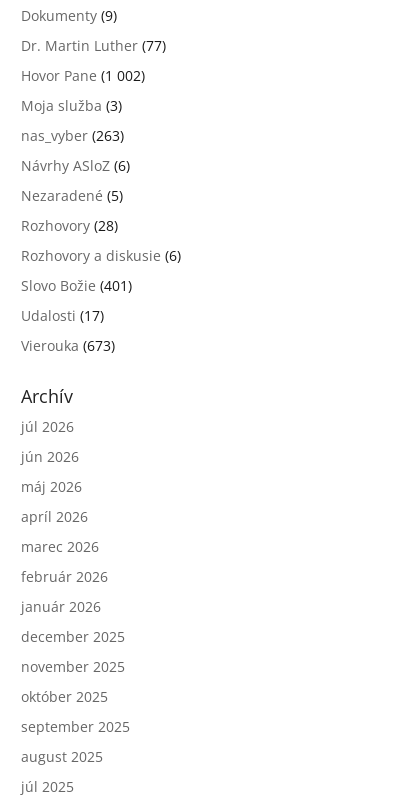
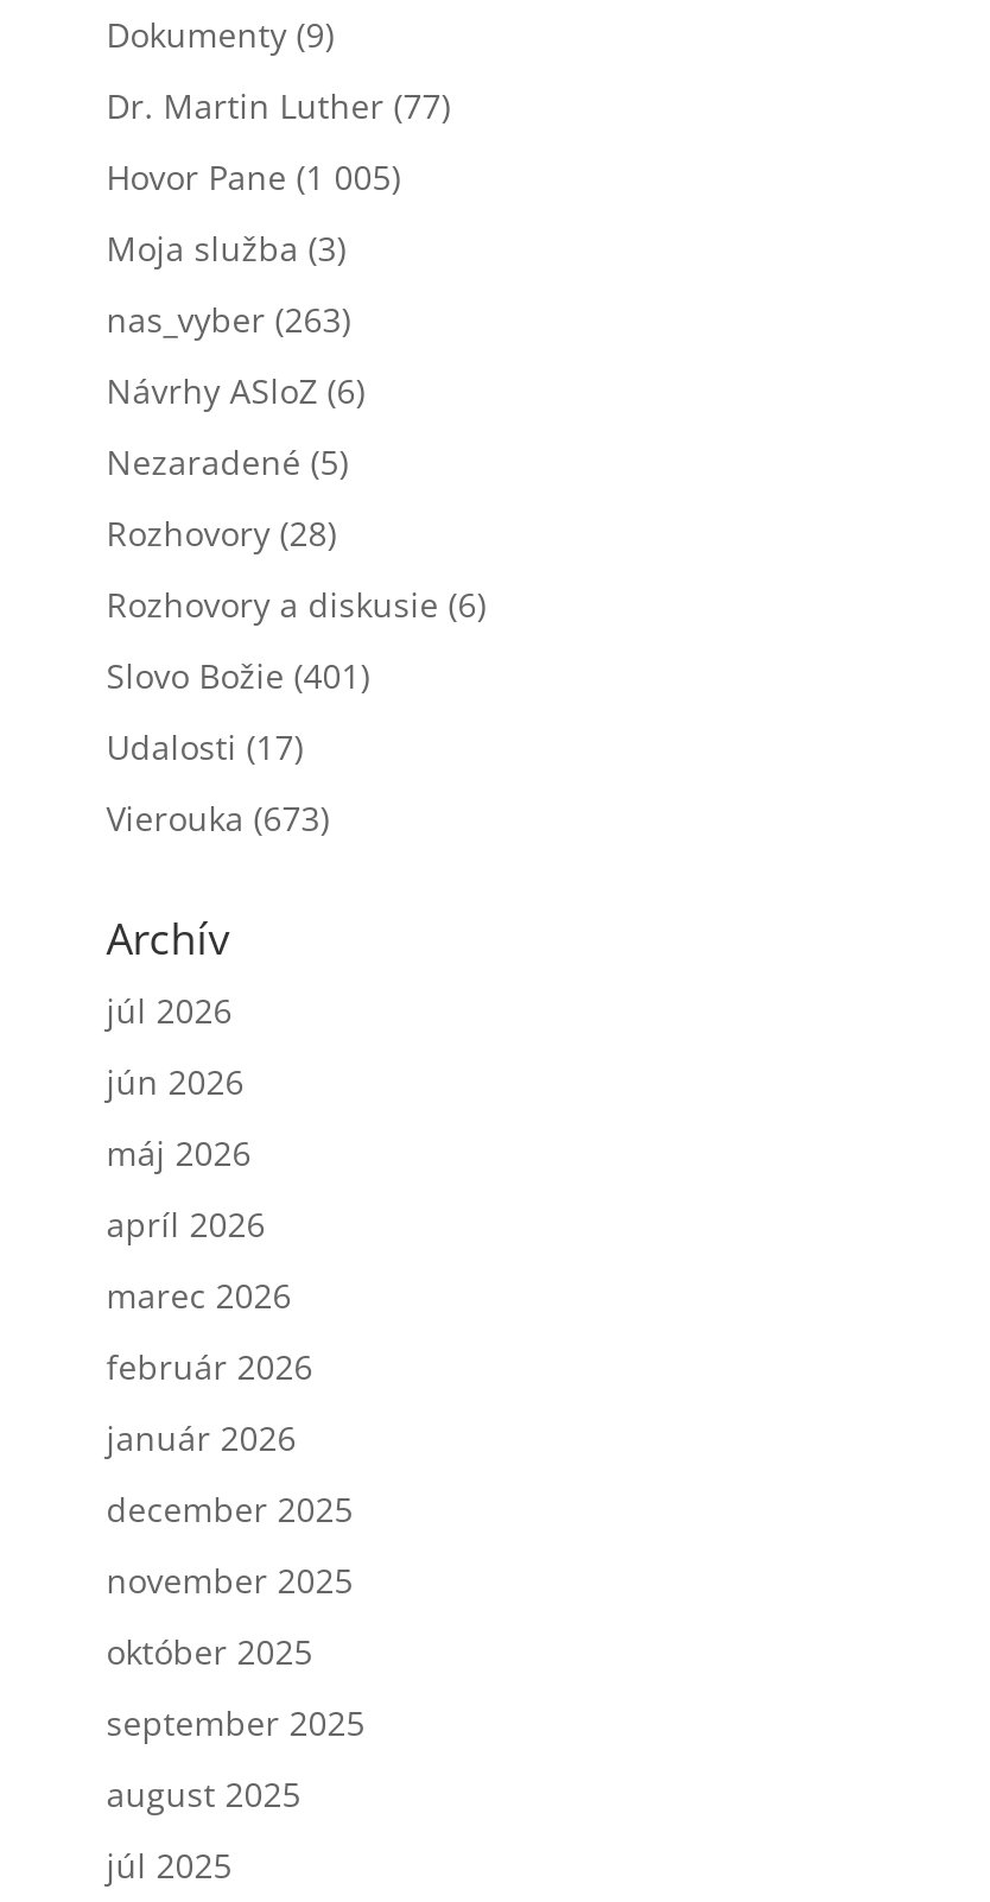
- Hovor Pane (1 002)
+ Hovor Pane (1 005)
